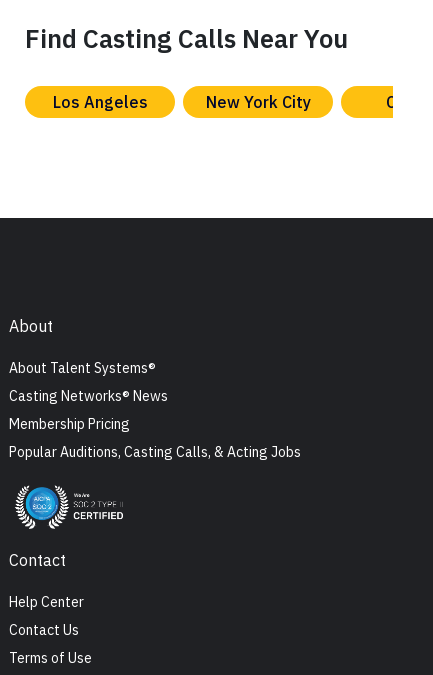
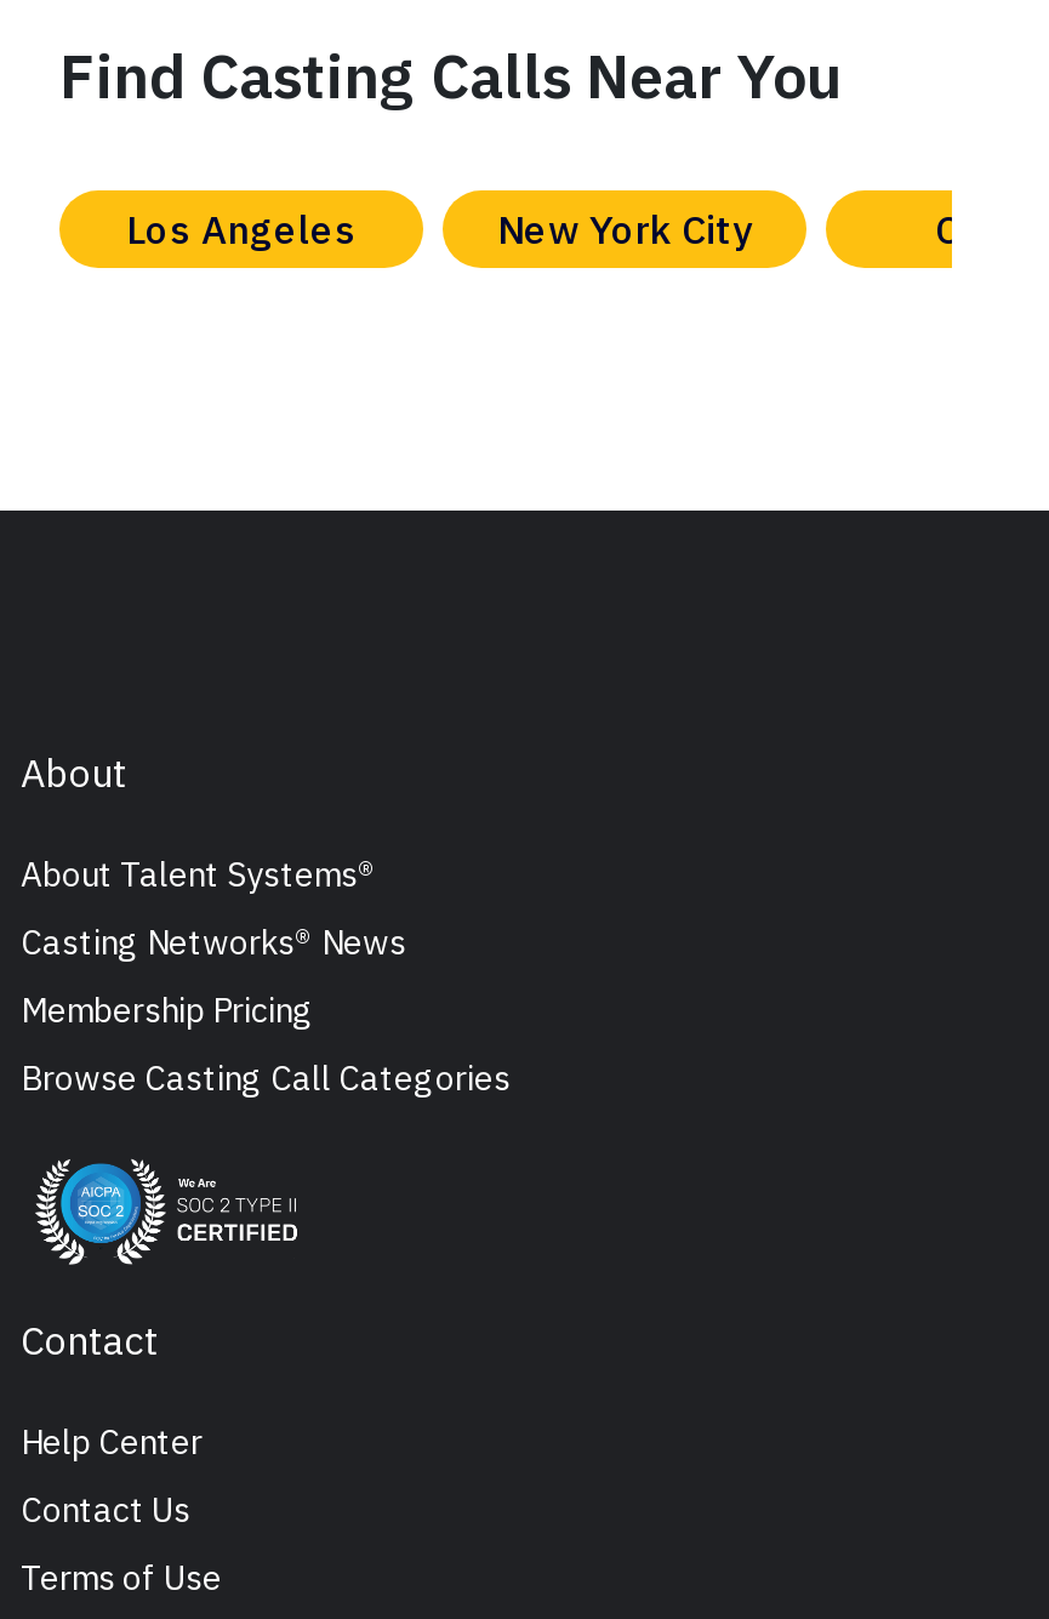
- Popular Auditions, Casting Calls, & Acting Jobs
+ Browse Casting Call Categories
